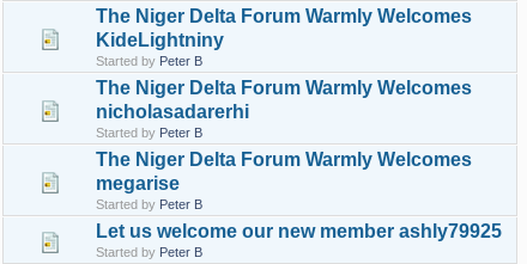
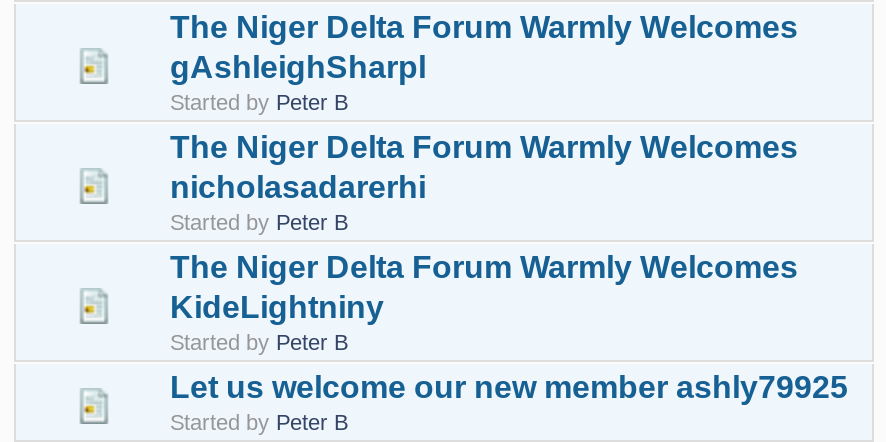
moved down: KideLightniny

+ gAshleighSharpl

- megarise
